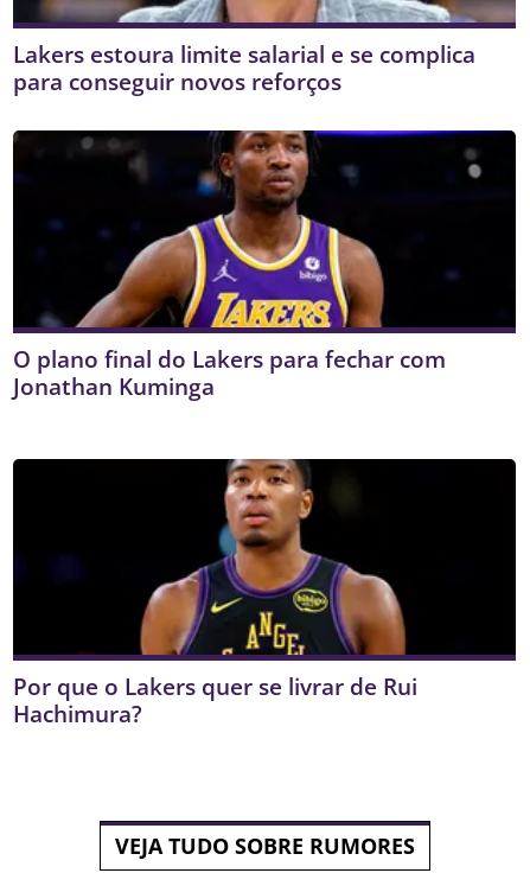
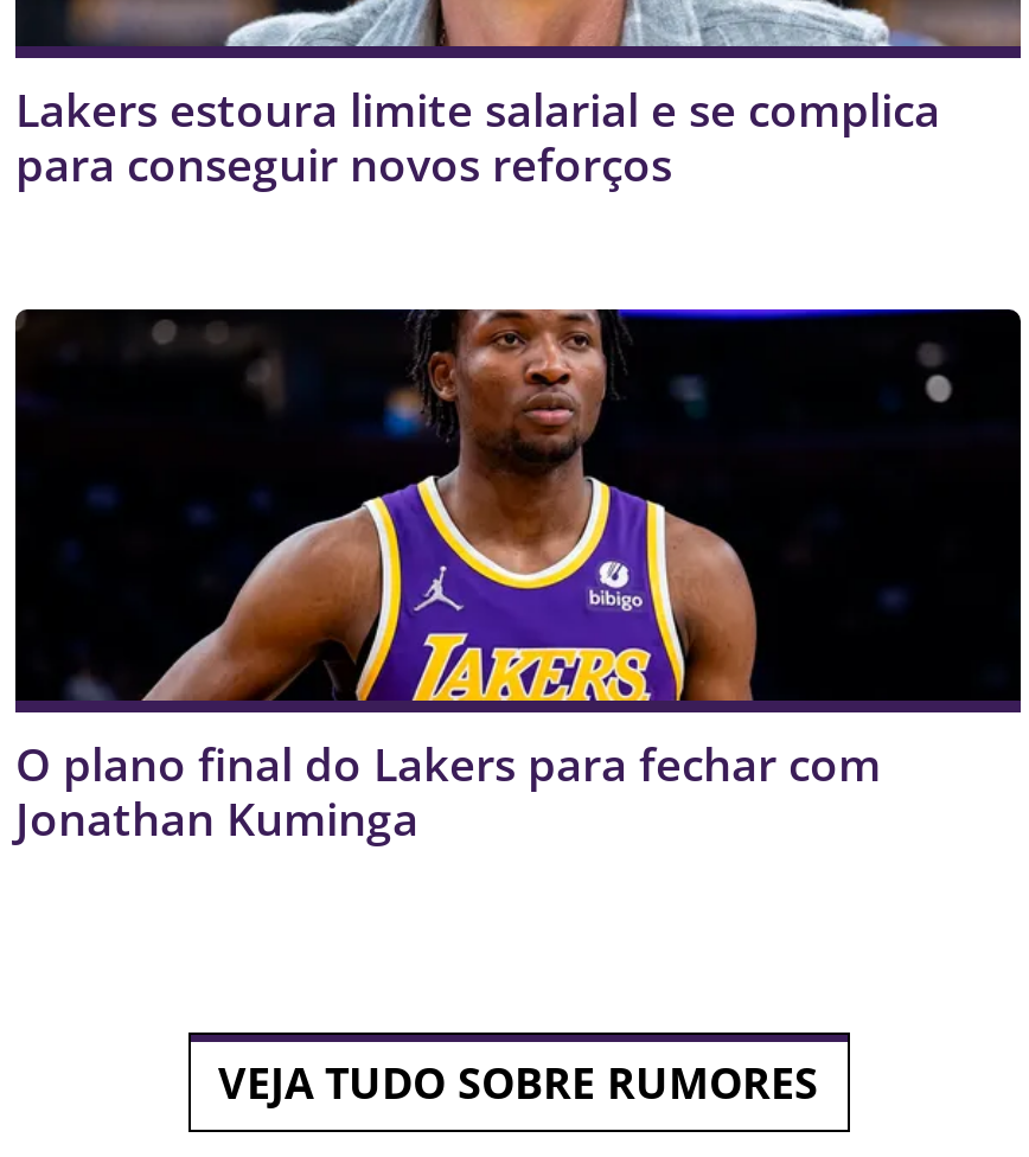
moved down: [image] | O plano final do Lakers para fechar com | Jonathan Kuminga

- [image]
- Por que o Lakers quer se livrar de Rui
- Hachimura?
